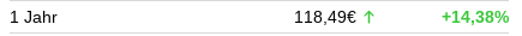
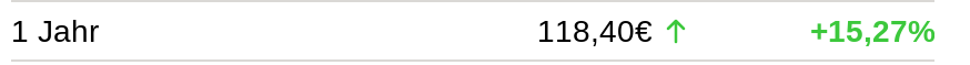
- 118,49€
+ 118,40€

- +14,38%
+ +15,27%
